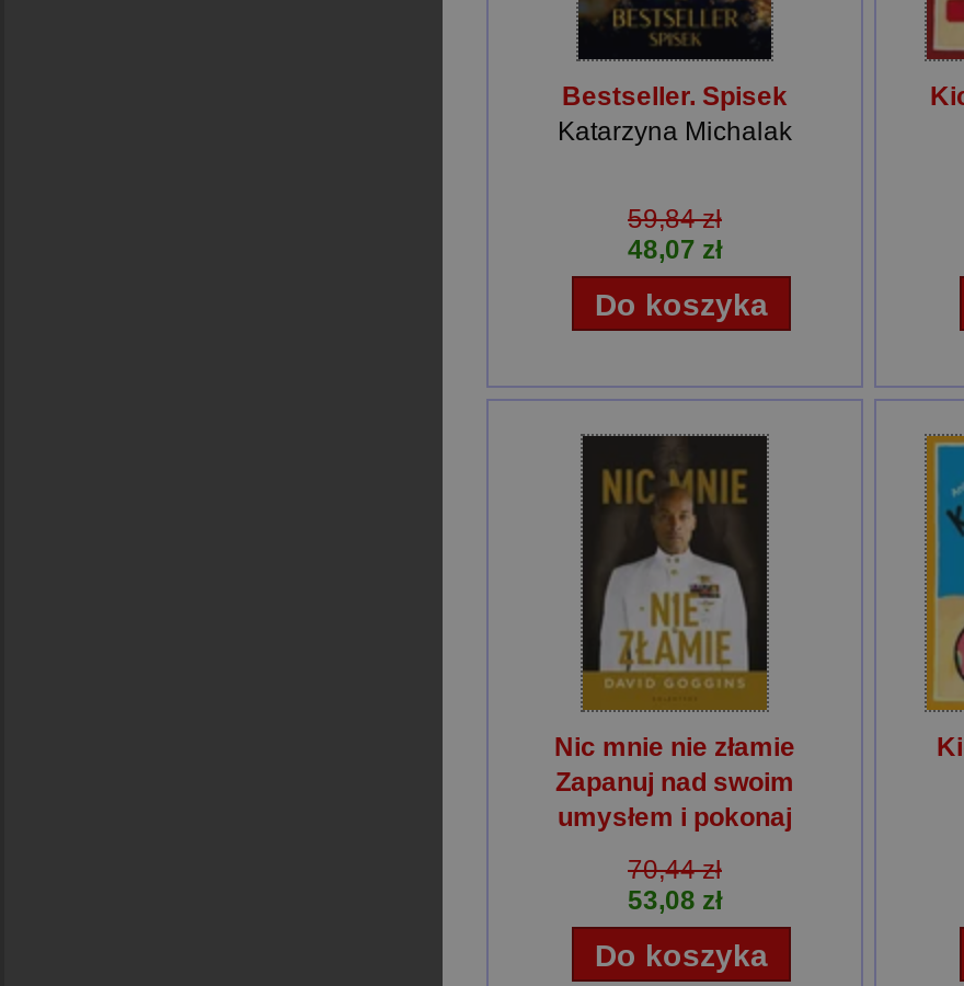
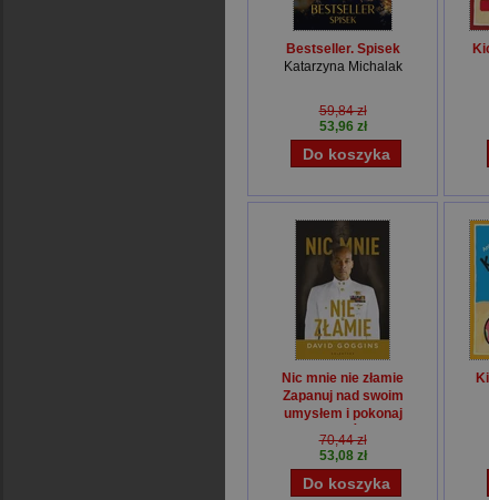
- 48,07 zł
+ 53,96 zł
